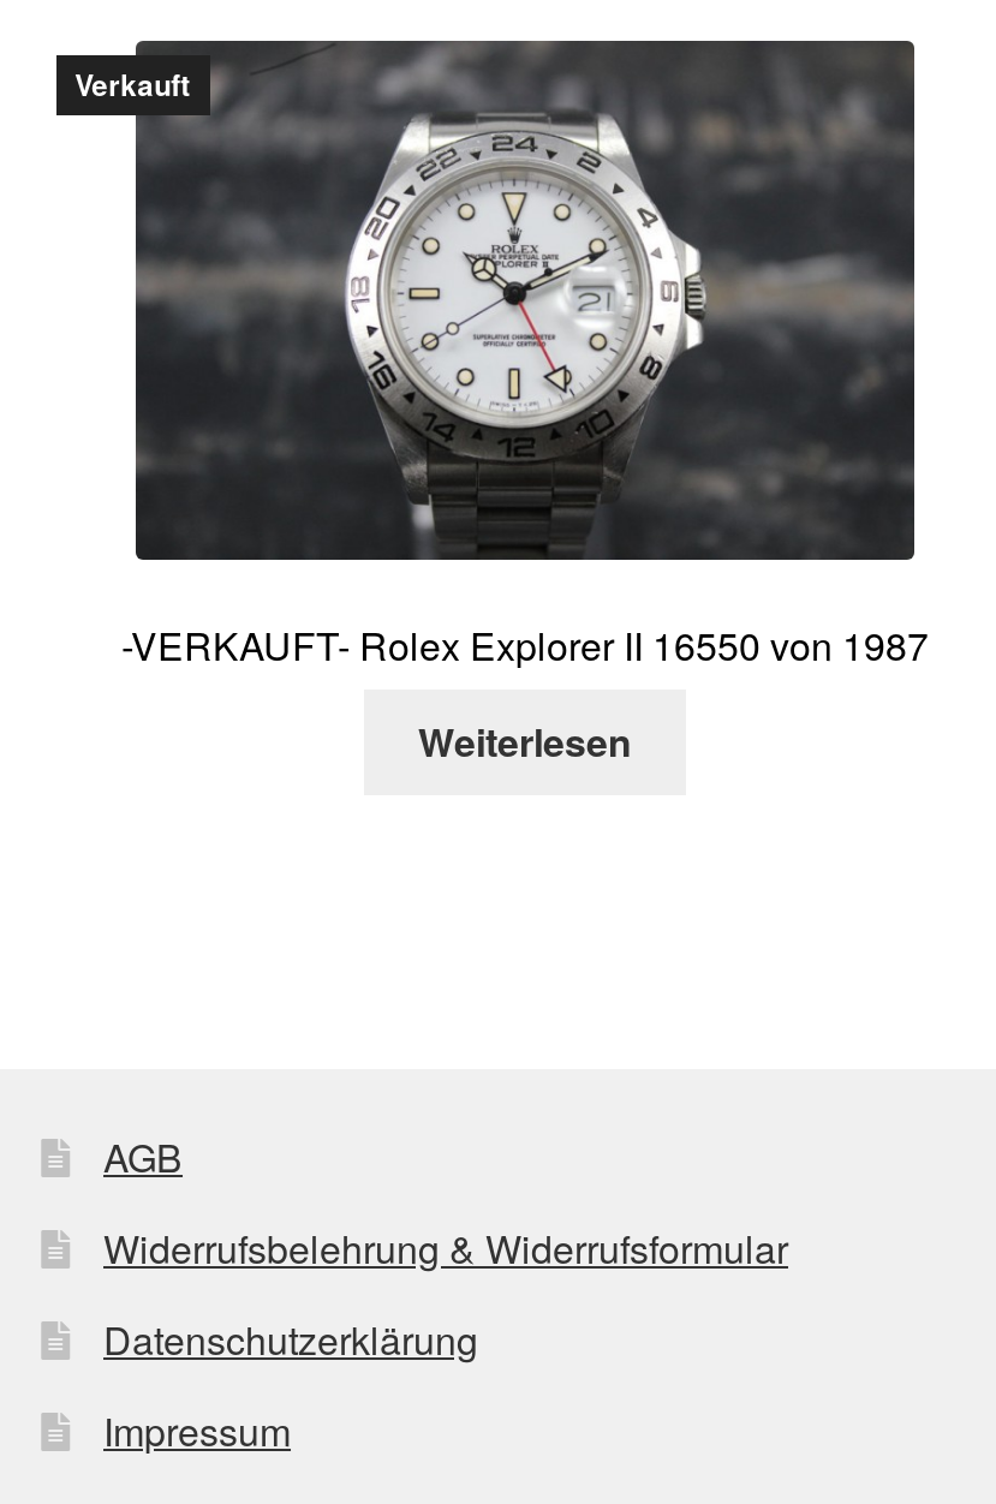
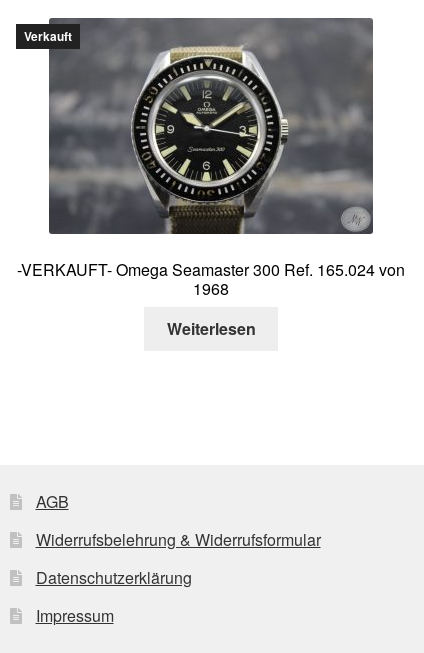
- [image]
- -VERKAUFT- Rolex Explorer II 16550 von 1987
+ [image]
+ -VERKAUFT- Omega Seamaster 300 Ref. 165.024 von
+ 1968
